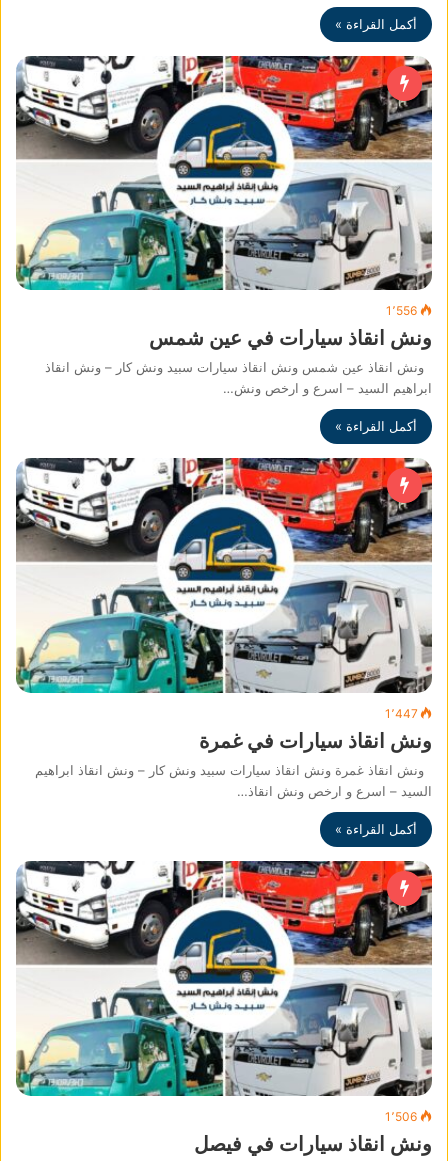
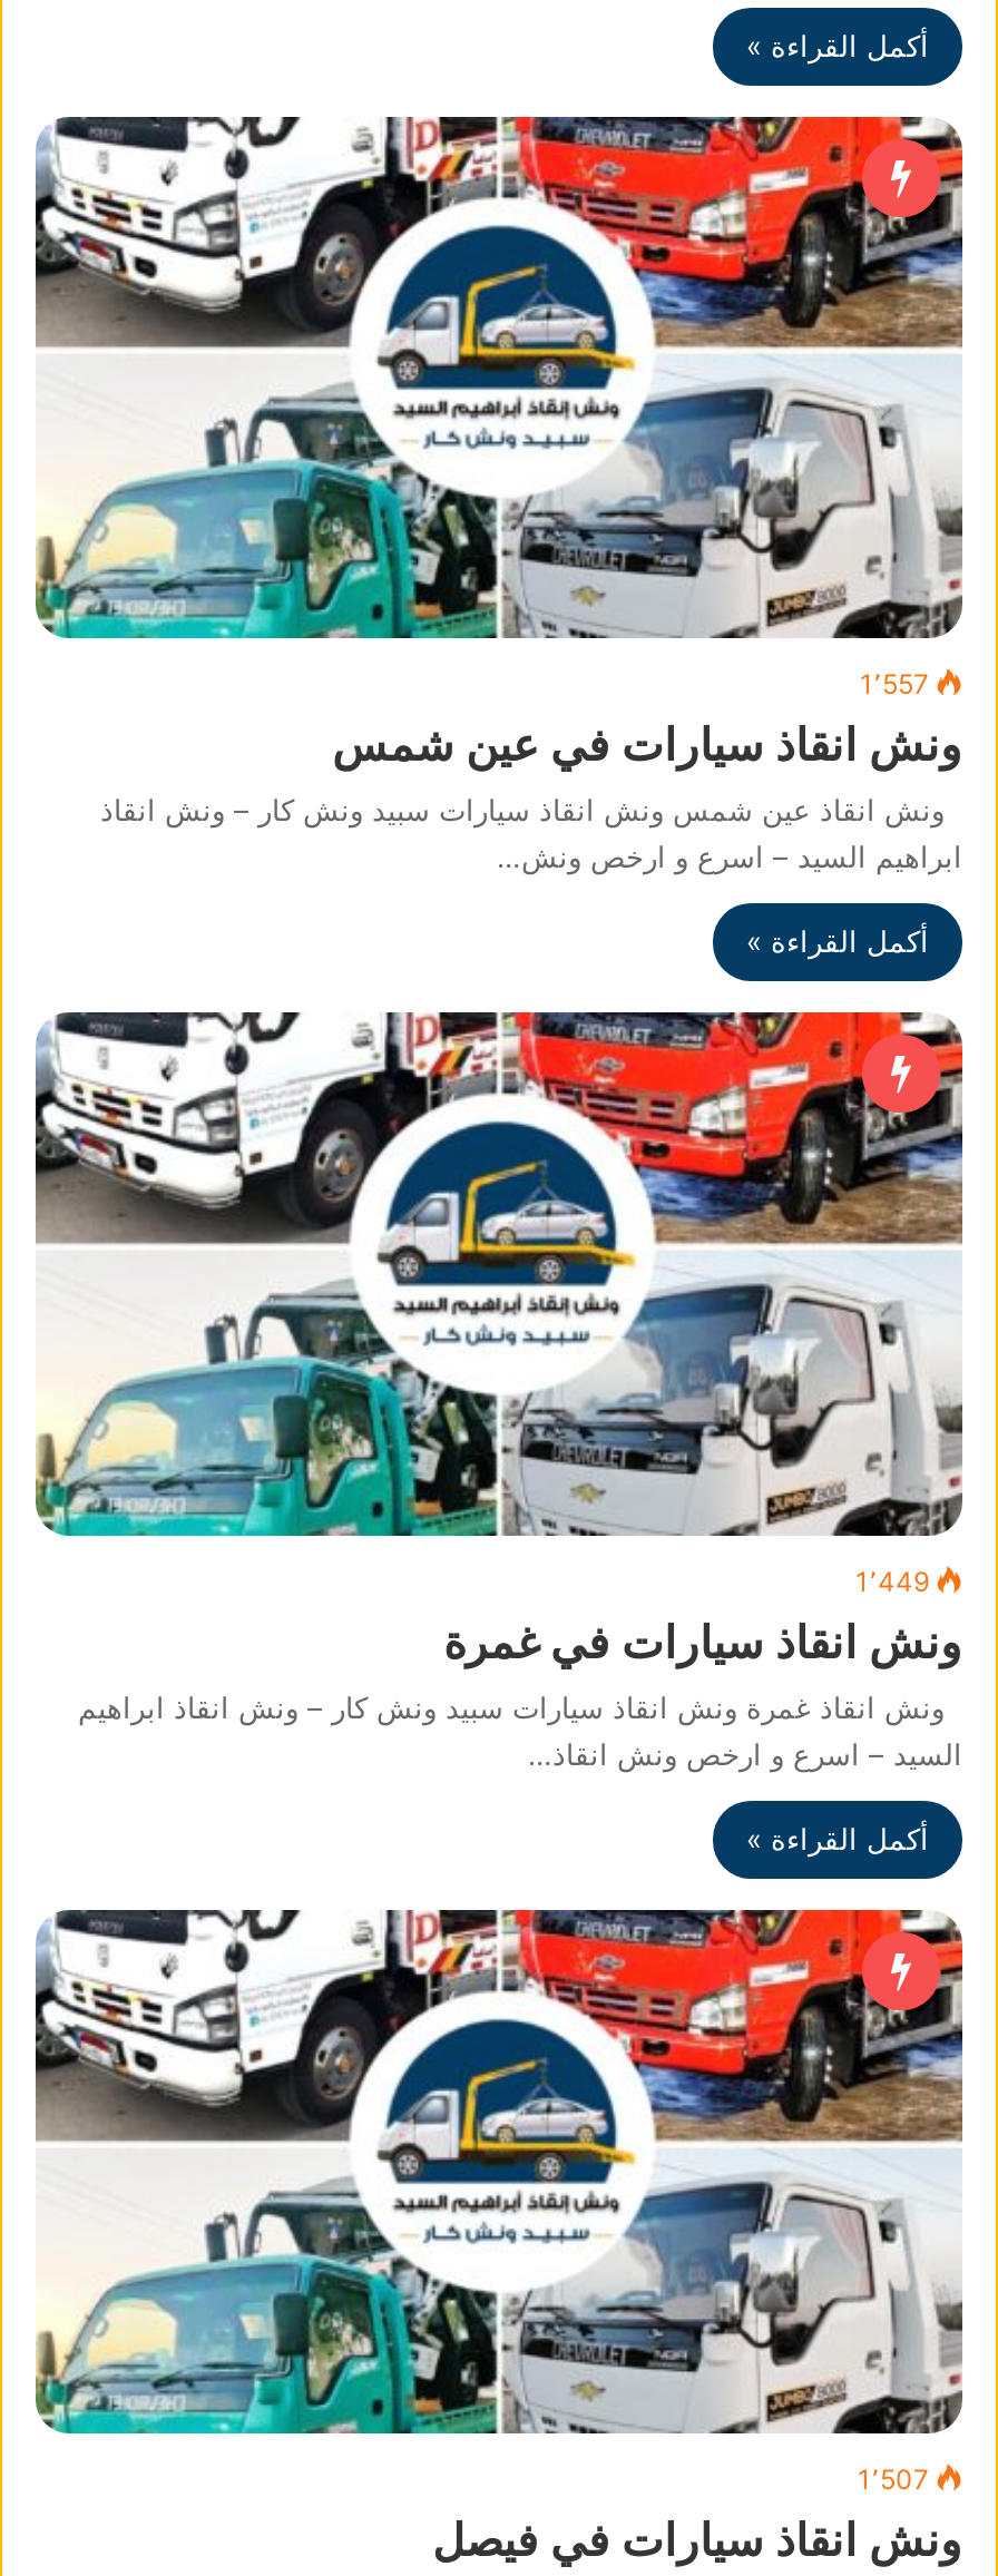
- 1٬556
+ 1٬557

- 1٬447
+ 1٬449

- 1٬506
+ 1٬507
